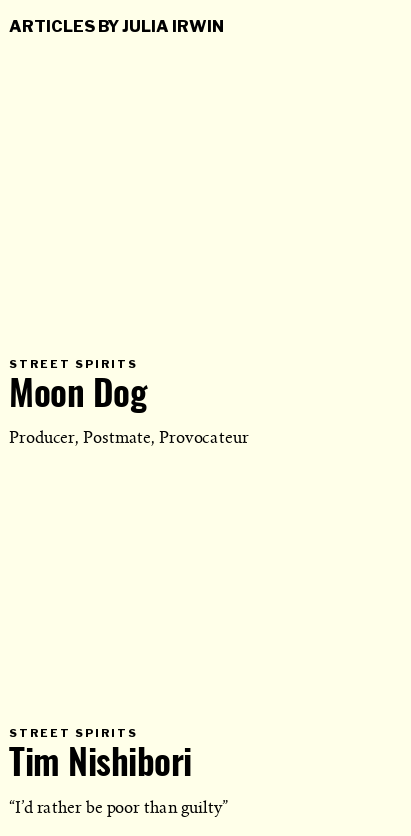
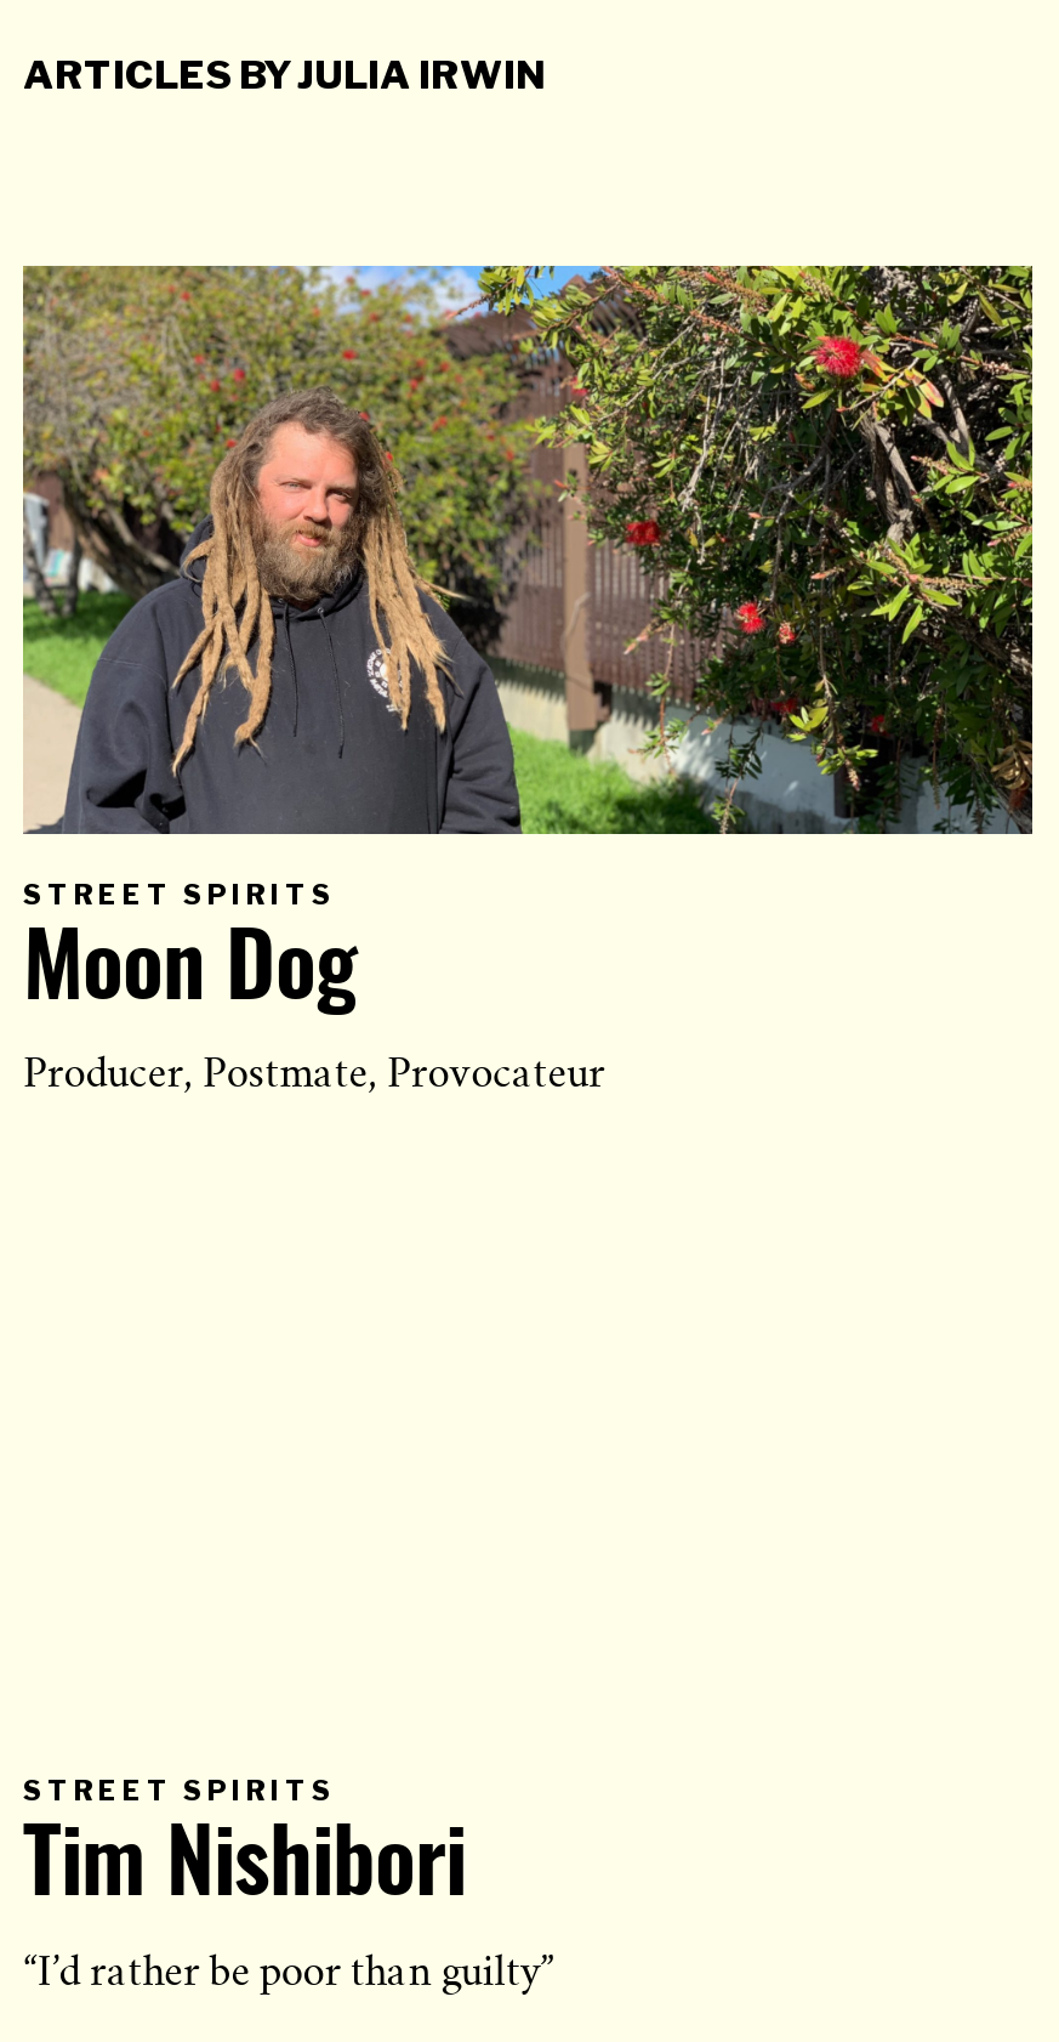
+ [image]
